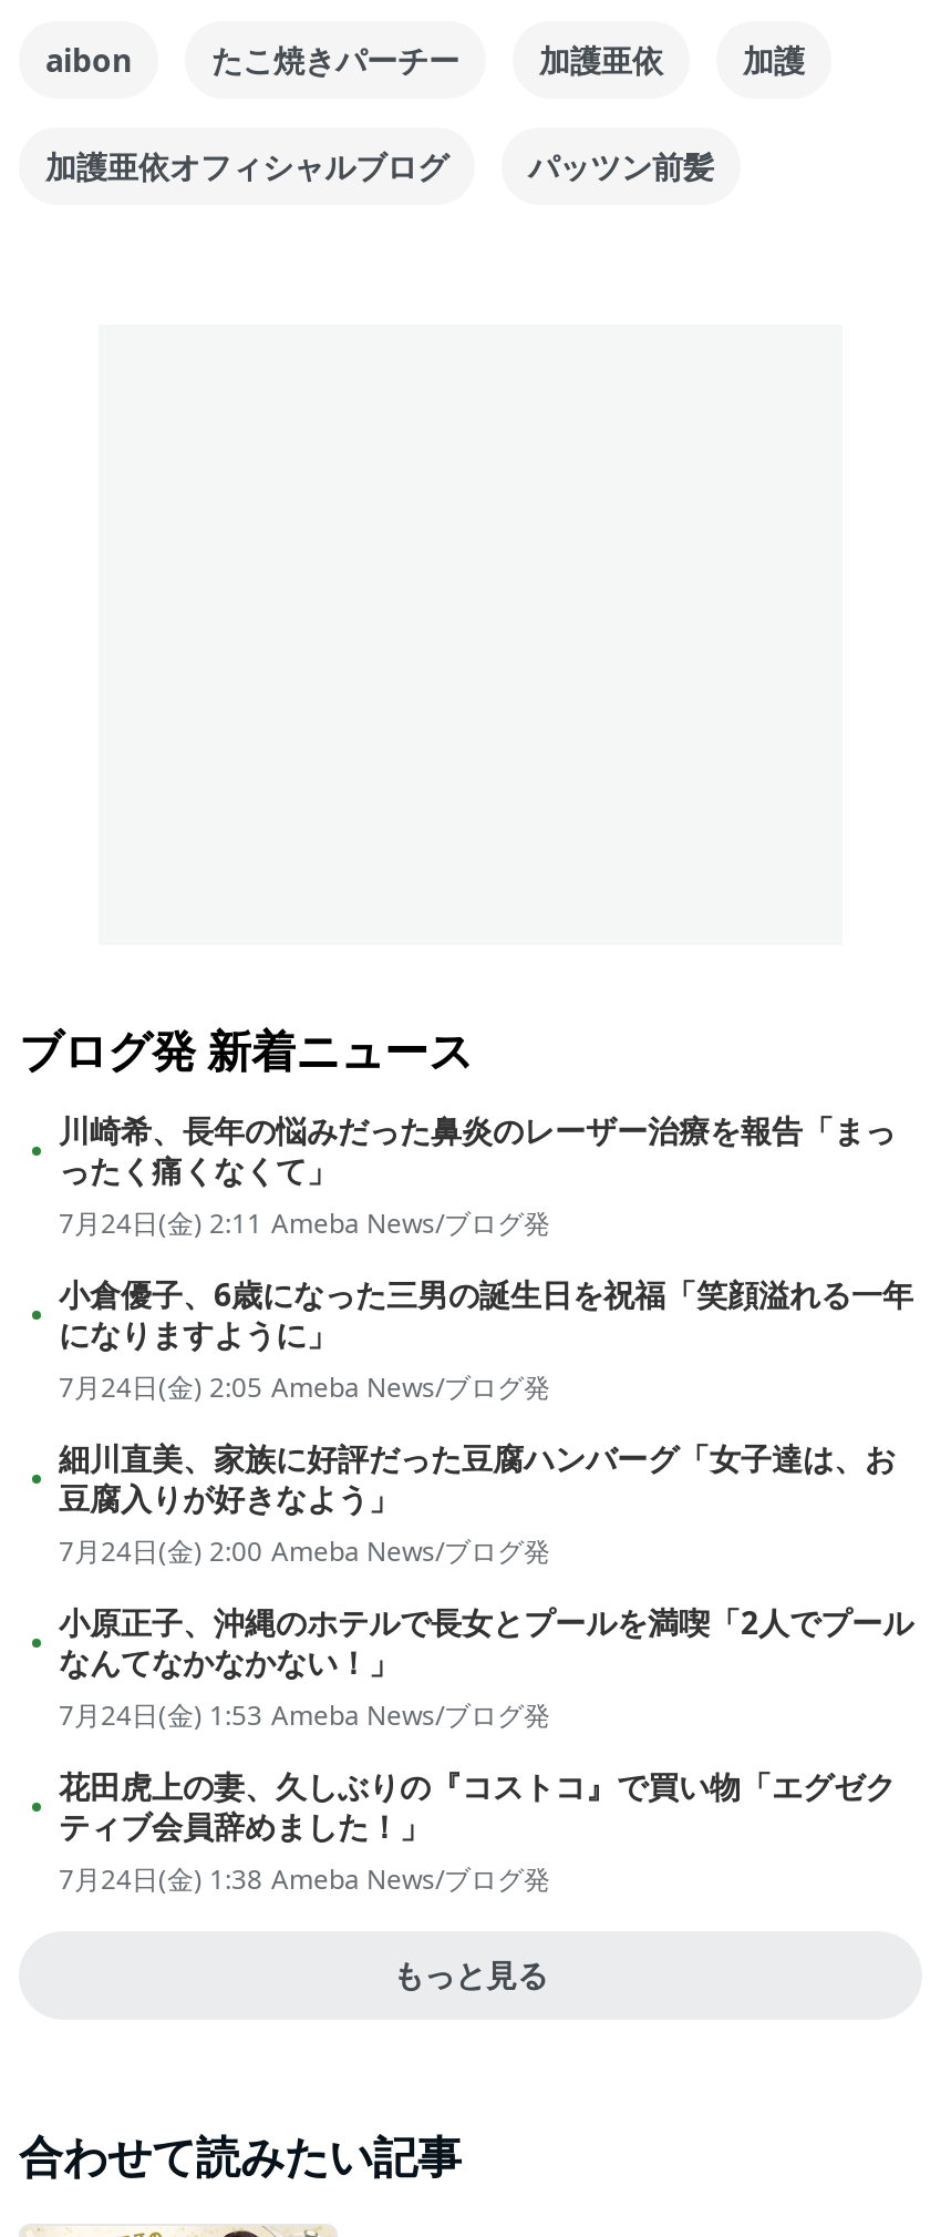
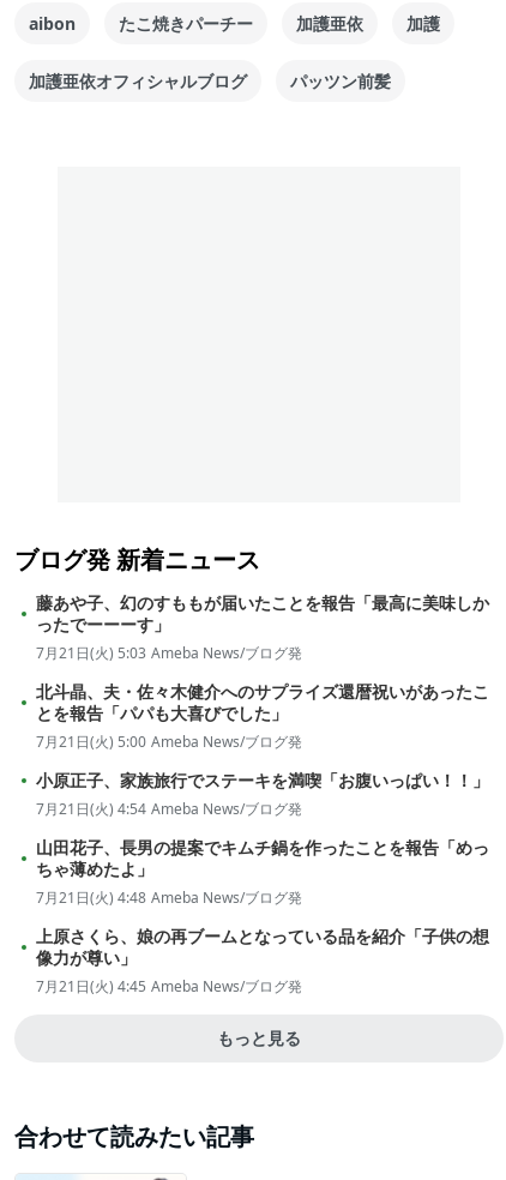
- 川崎希、長年の悩みだった鼻炎のレーザー治療を報告「まっ
- ったく痛くなくて」
- 7月24日(金) 2:11 Ameba News/ブログ発
+ 藤あや子、幻のすももが届いたことを報告「最高に美味しか
+ ったでーーーす」
+ 7月21日(火) 5:03 Ameba News/ブログ発

- 小倉優子、6歳になった三男の誕生日を祝福「笑顔溢れる一年
- になりますように」
- 7月24日(金) 2:05 Ameba News/ブログ発
+ 北斗晶、夫・佐々木健介へのサプライズ還暦祝いがあったこ
+ とを報告「パパも大喜びでした」
+ 7月21日(火) 5:00 Ameba News/ブログ発

- 細川直美、家族に好評だった豆腐ハンバーグ「女子達は、お
- 豆腐入りが好きなよう」
- 7月24日(金) 2:00 Ameba News/ブログ発
+ 小原正子、家族旅行でステーキを満喫「お腹いっぱい！！」
+ 7月21日(火) 4:54 Ameba News/ブログ発

- 小原正子、沖縄のホテルで長女とプールを満喫「2人でプール
- なんてなかなかない！」
- 7月24日(金) 1:53 Ameba News/ブログ発
+ 山田花子、長男の提案でキムチ鍋を作ったことを報告「めっ
+ ちゃ薄めたよ」
+ 7月21日(火) 4:48 Ameba News/ブログ発

- 花田虎上の妻、久しぶりの『コストコ』で買い物「エグゼク
- ティブ会員辞めました！」
- 7月24日(金) 1:38 Ameba News/ブログ発
+ 上原さくら、娘の再ブームとなっている品を紹介「子供の想
+ 像力が尊い」
+ 7月21日(火) 4:45 Ameba News/ブログ発
